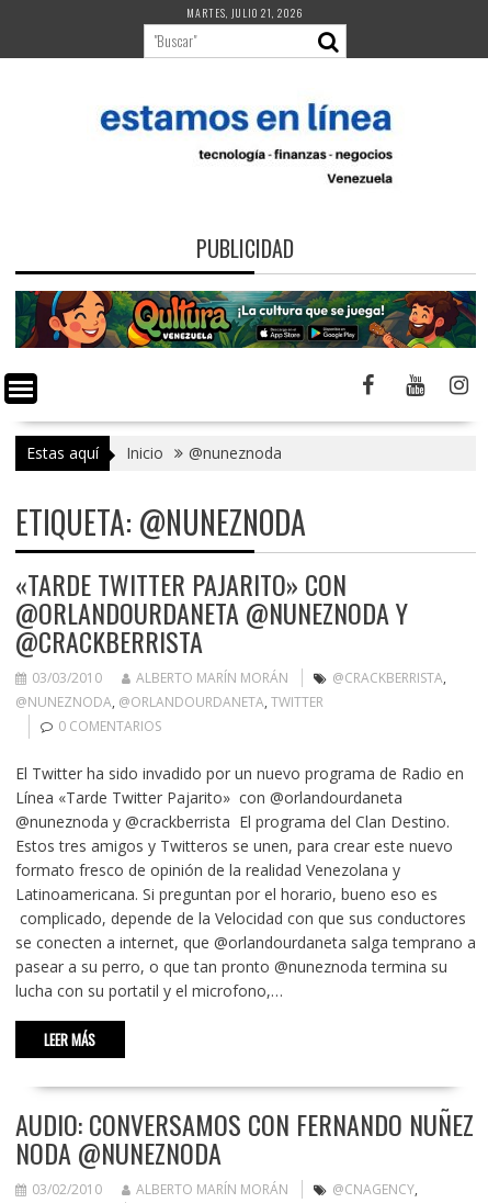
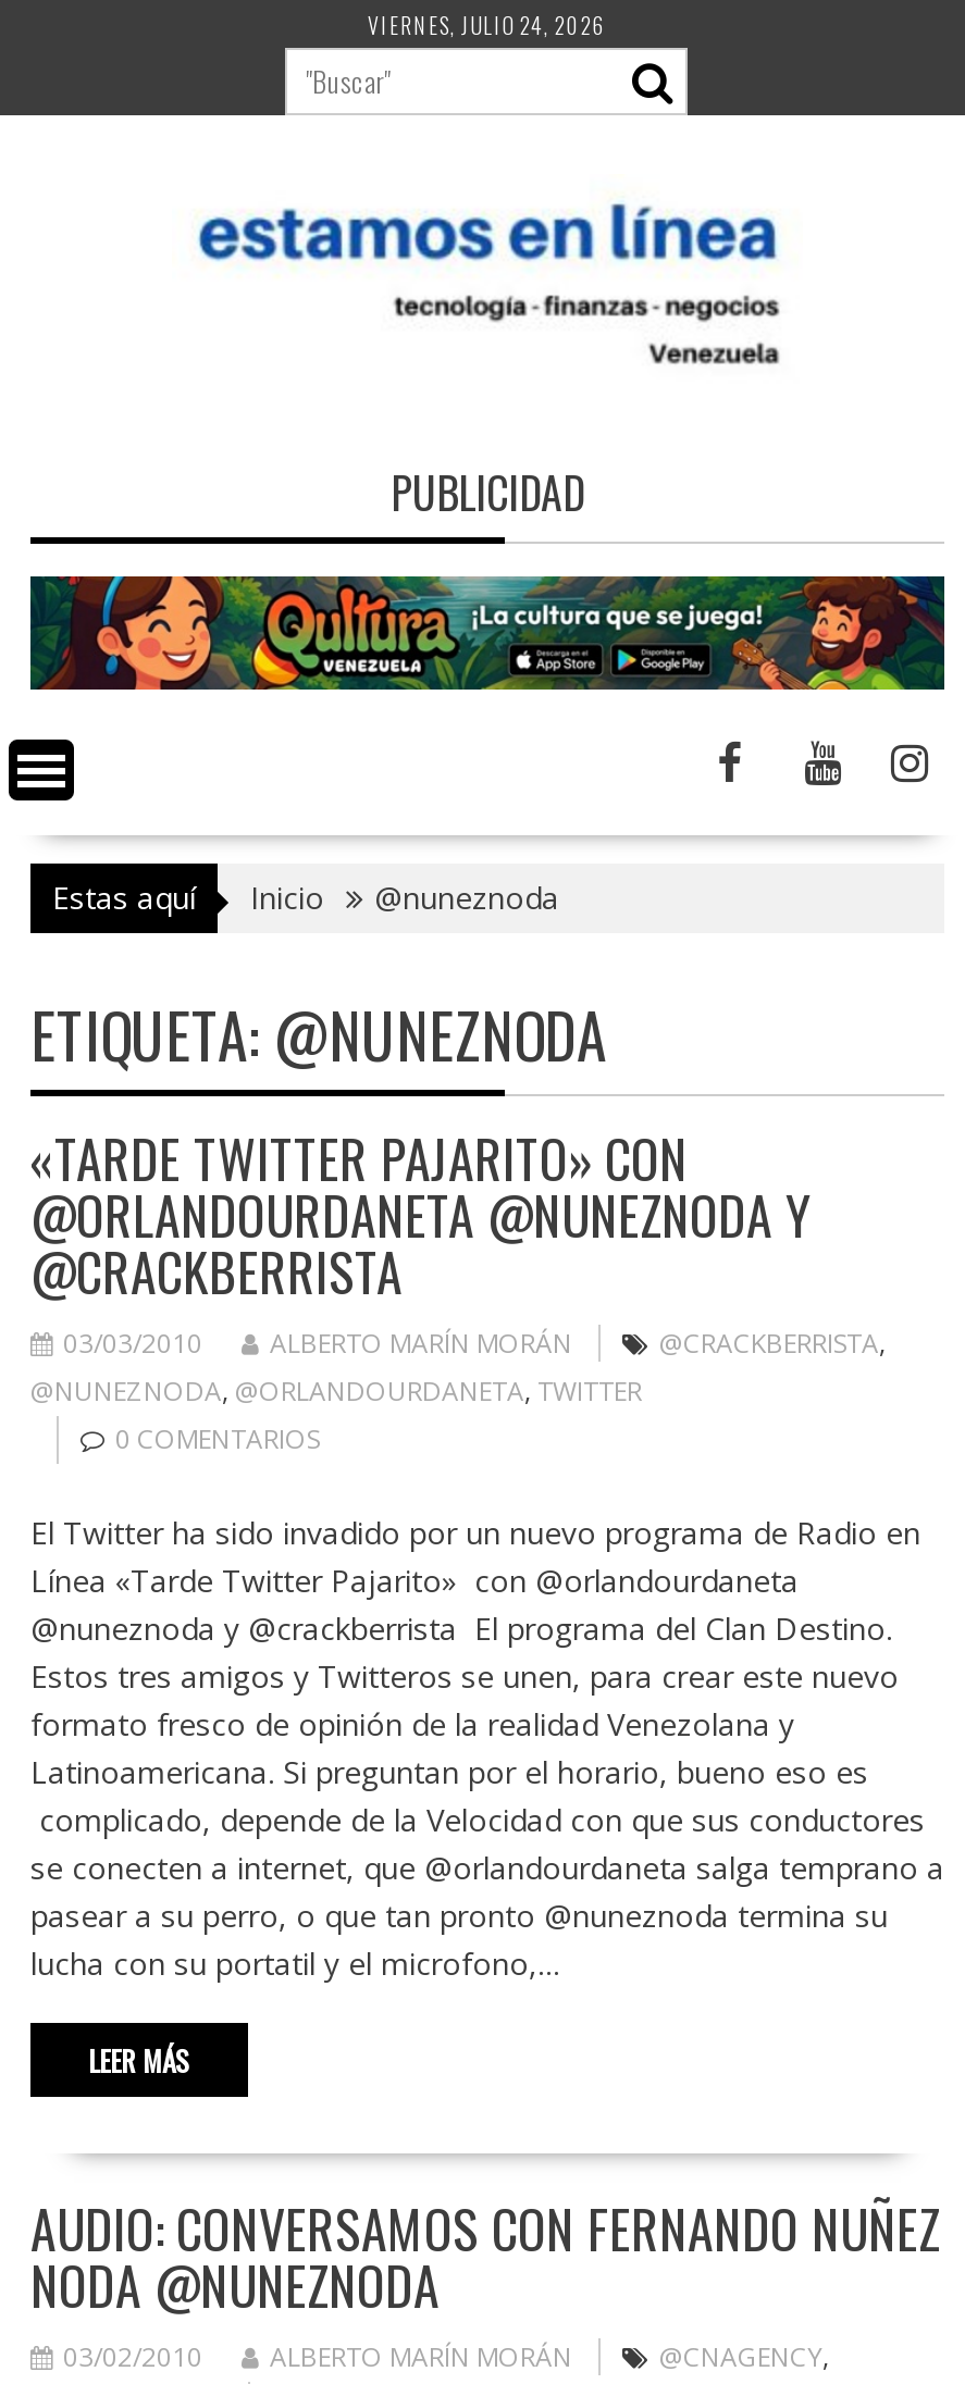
- MARTES, JULIO 21, 2026
+ VIERNES, JULIO 24, 2026
